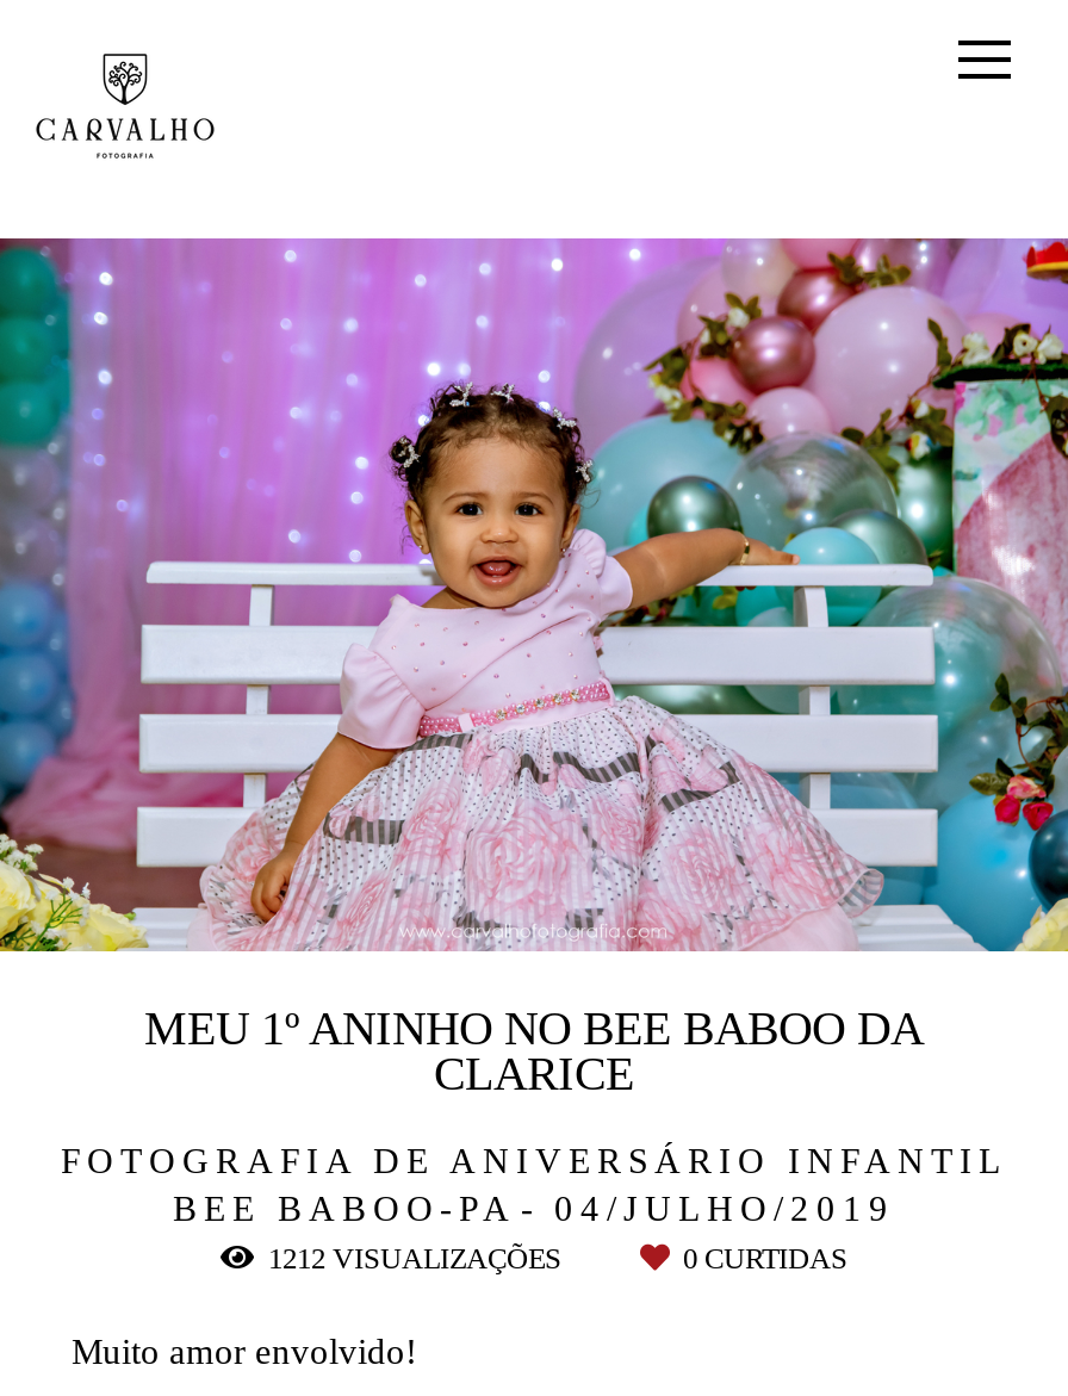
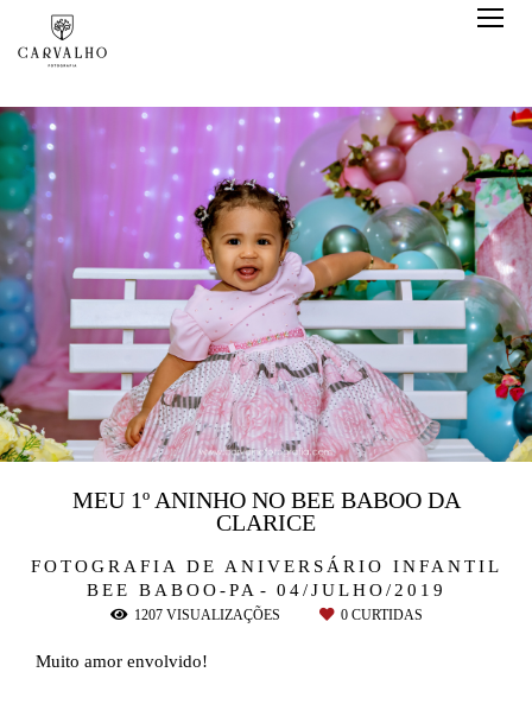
- 1212 VISUALIZAÇÕES
+ 1207 VISUALIZAÇÕES
